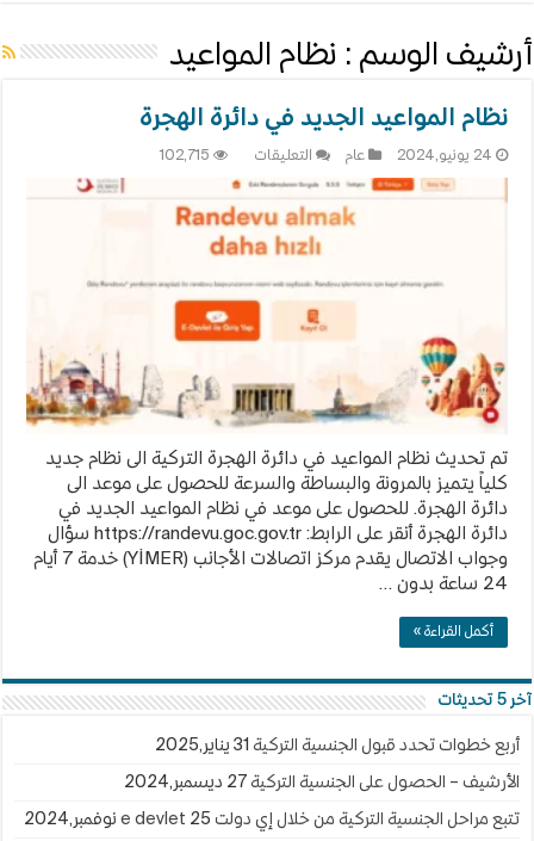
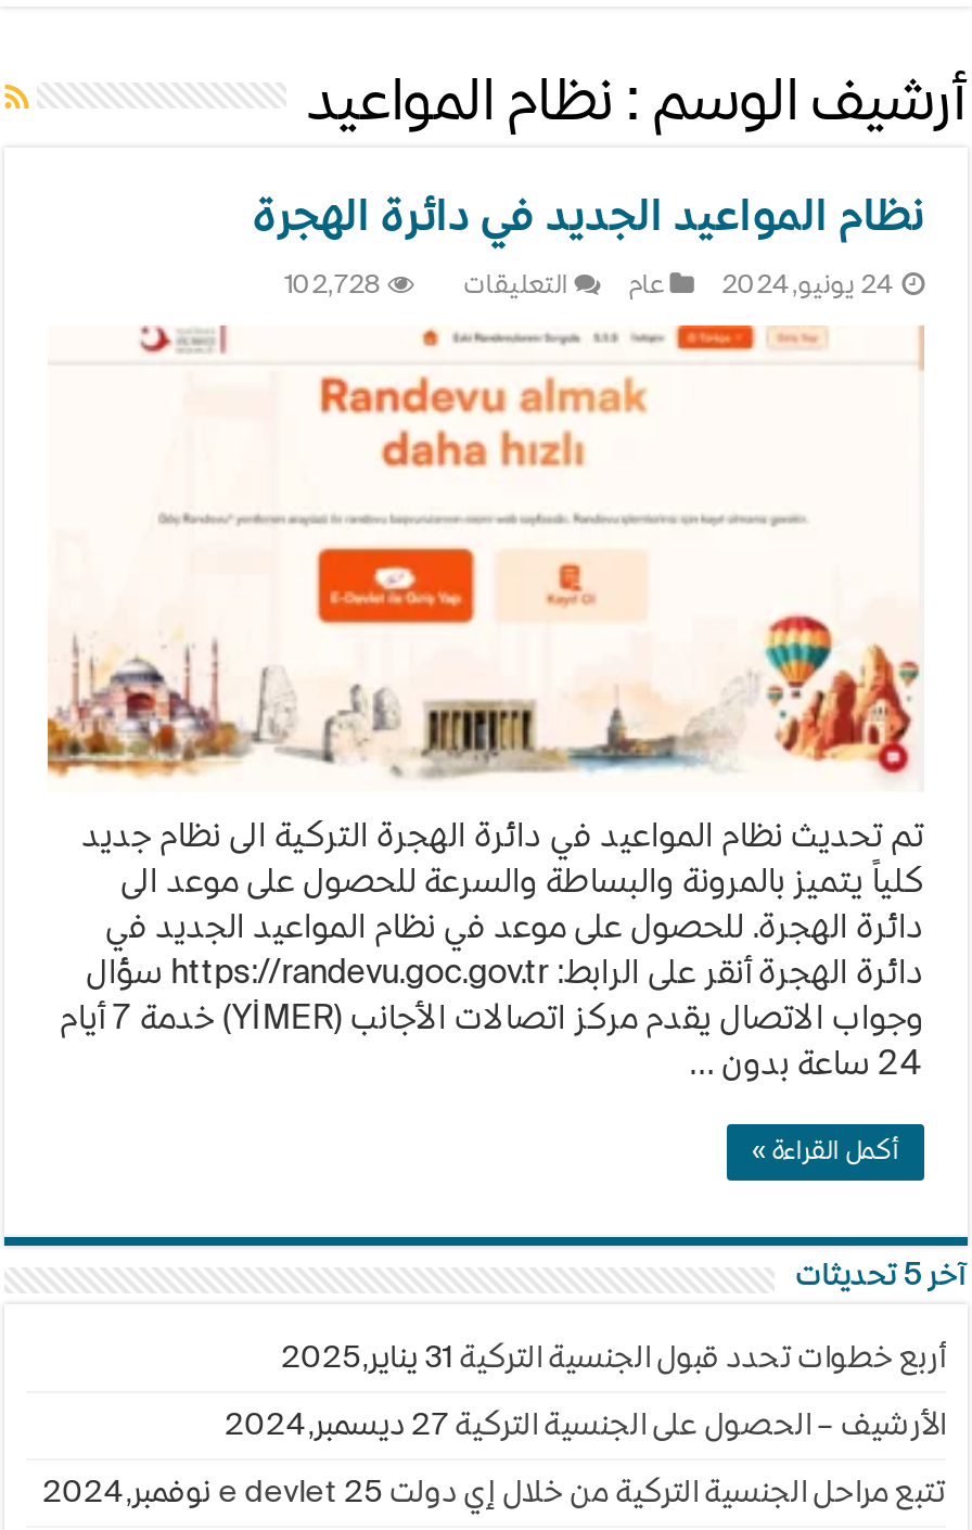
- 102,715
+ 102,728
